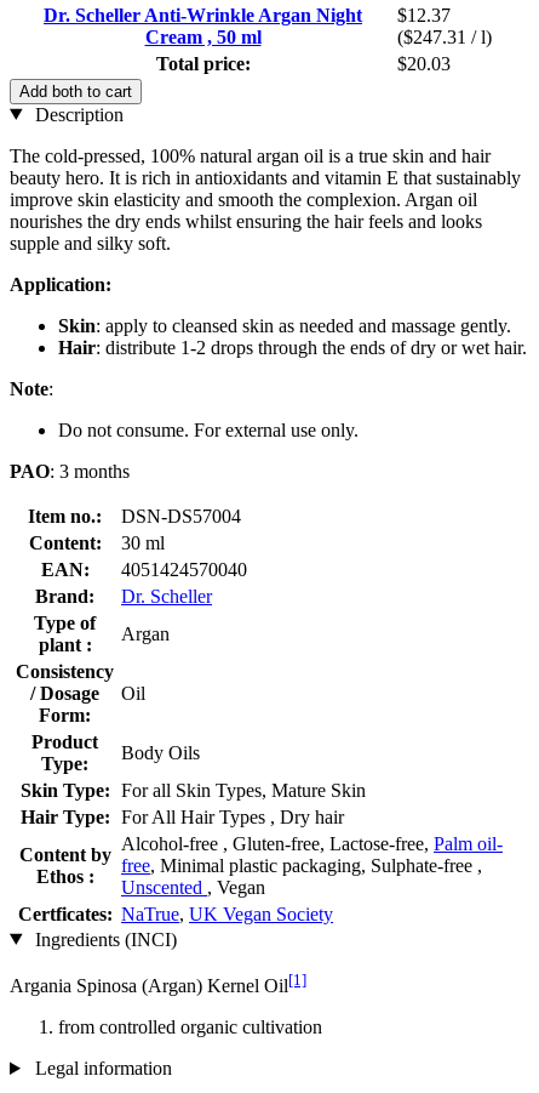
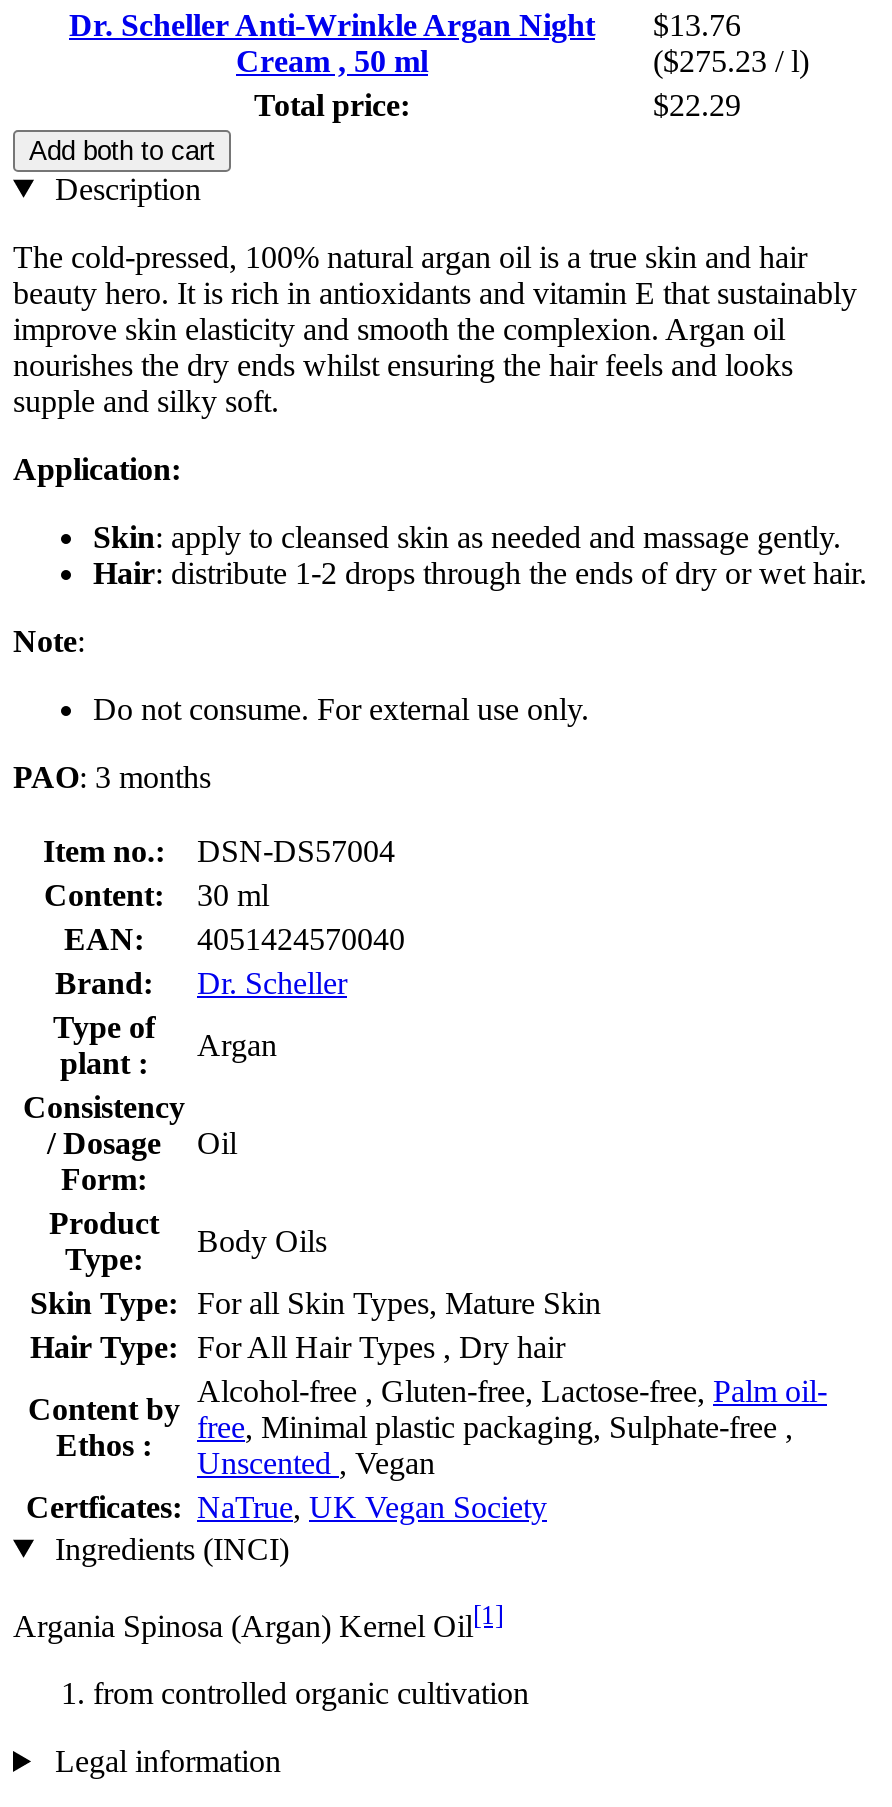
- Dr. Scheller Anti-Wrinkle Argan Night $12.37
+ Dr. Scheller Anti-Wrinkle Argan Night $13.76

- ($247.31 / l)
+ ($275.23 / l)

- $20.03
+ $22.29
